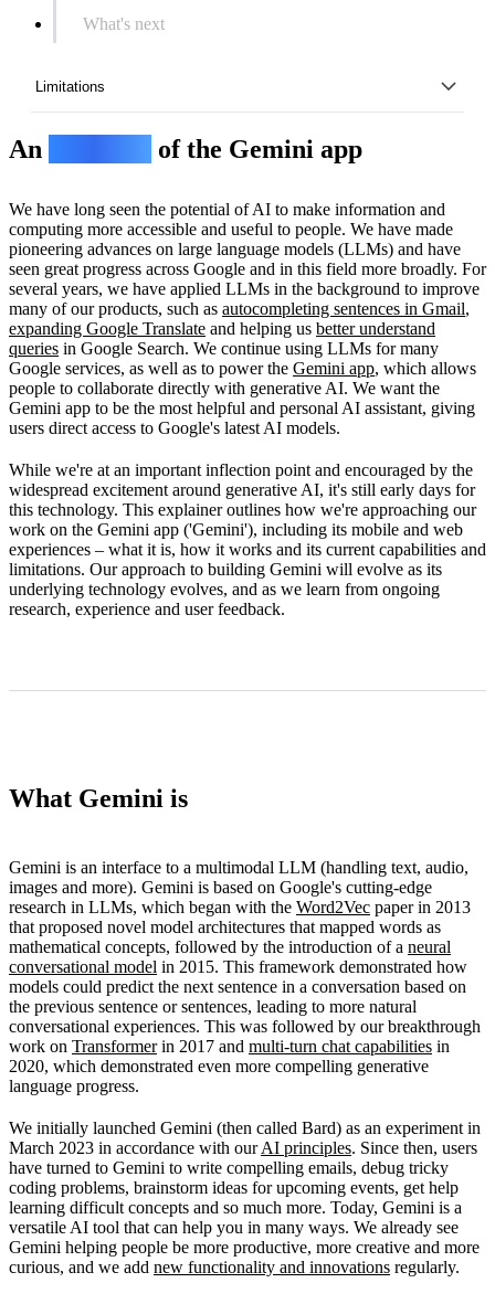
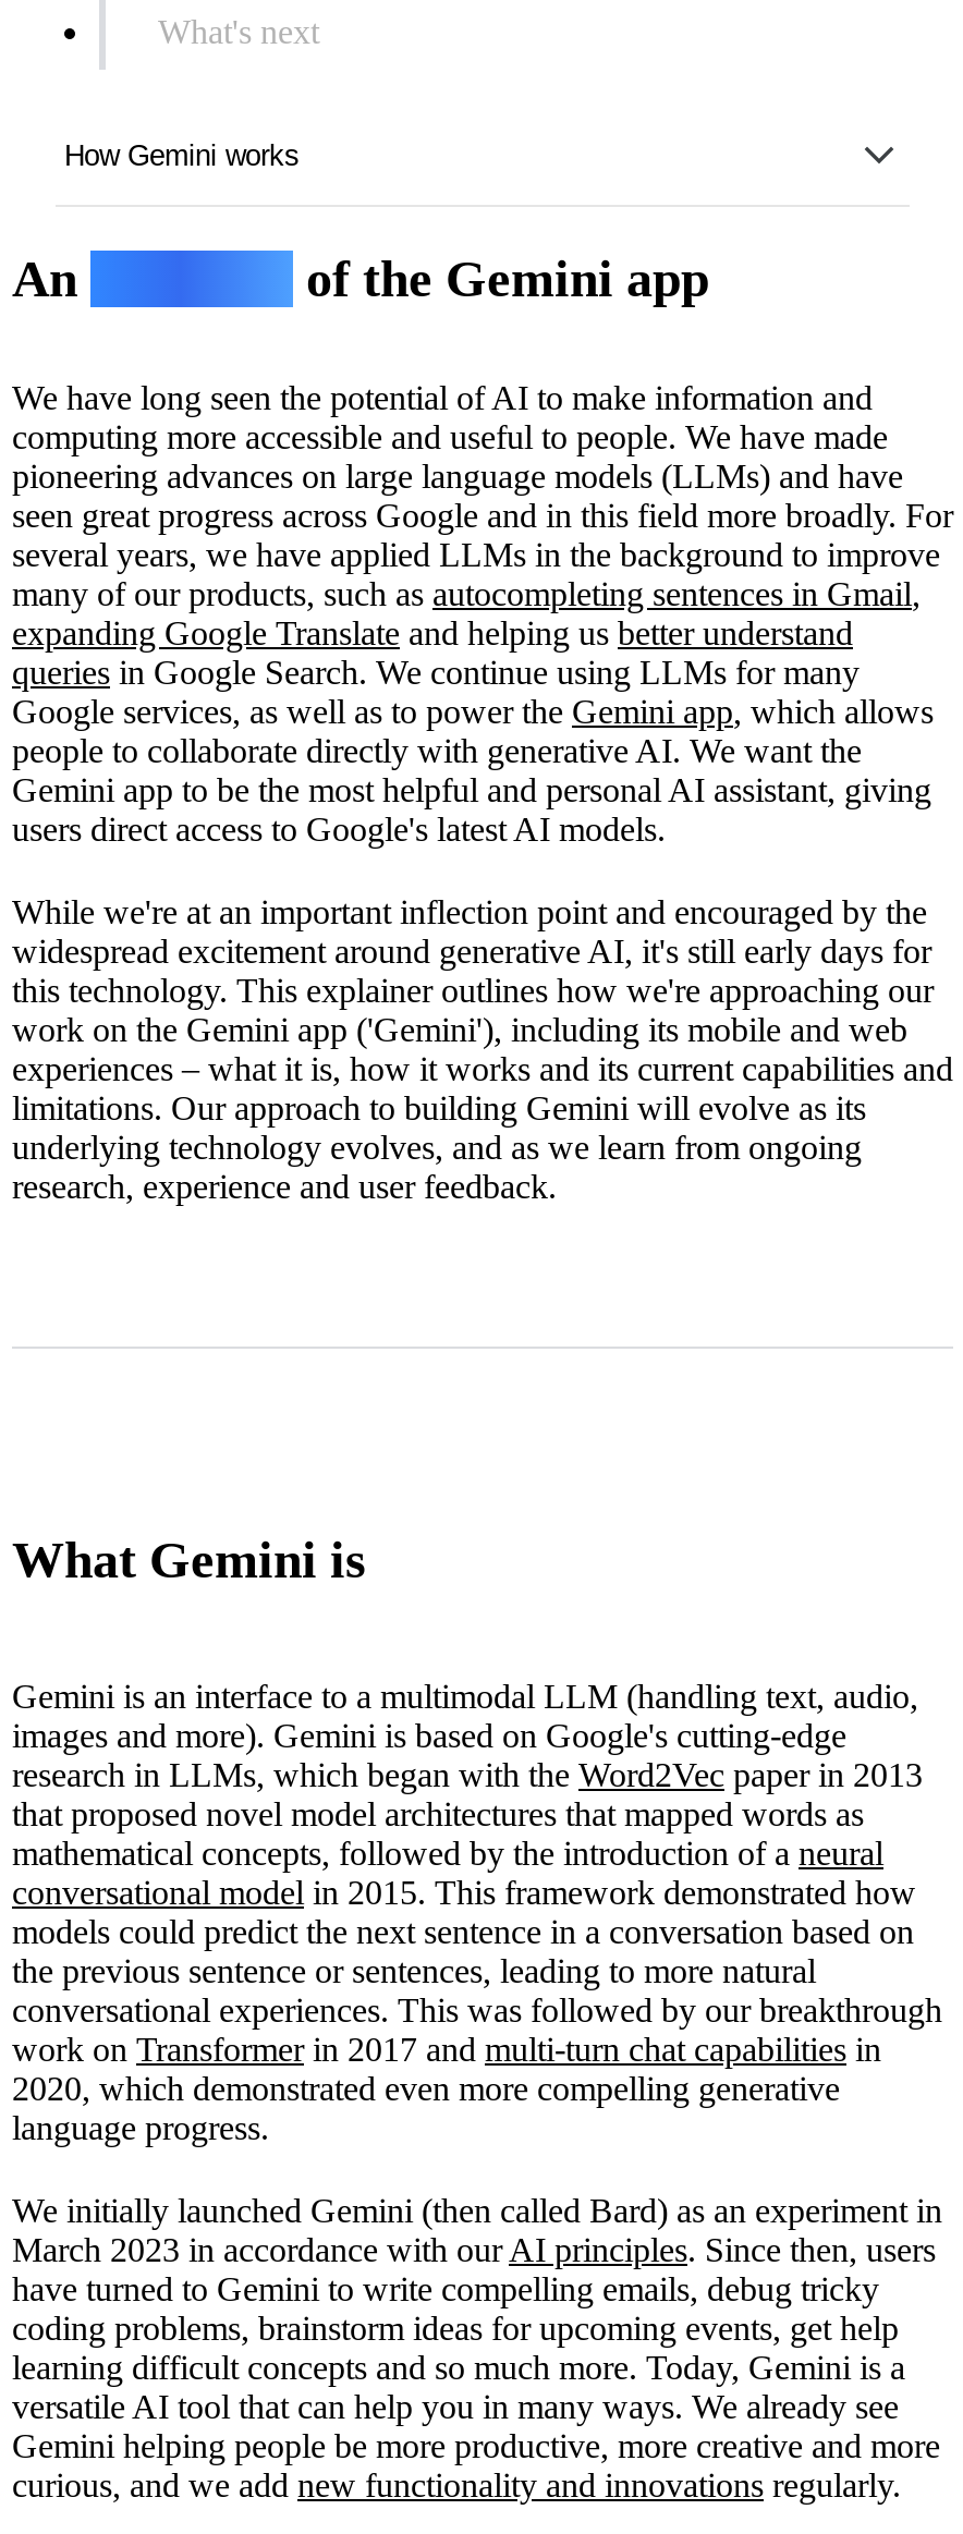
- Limitations
+ How Gemini works
